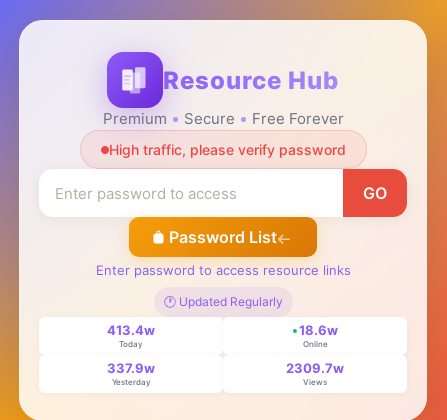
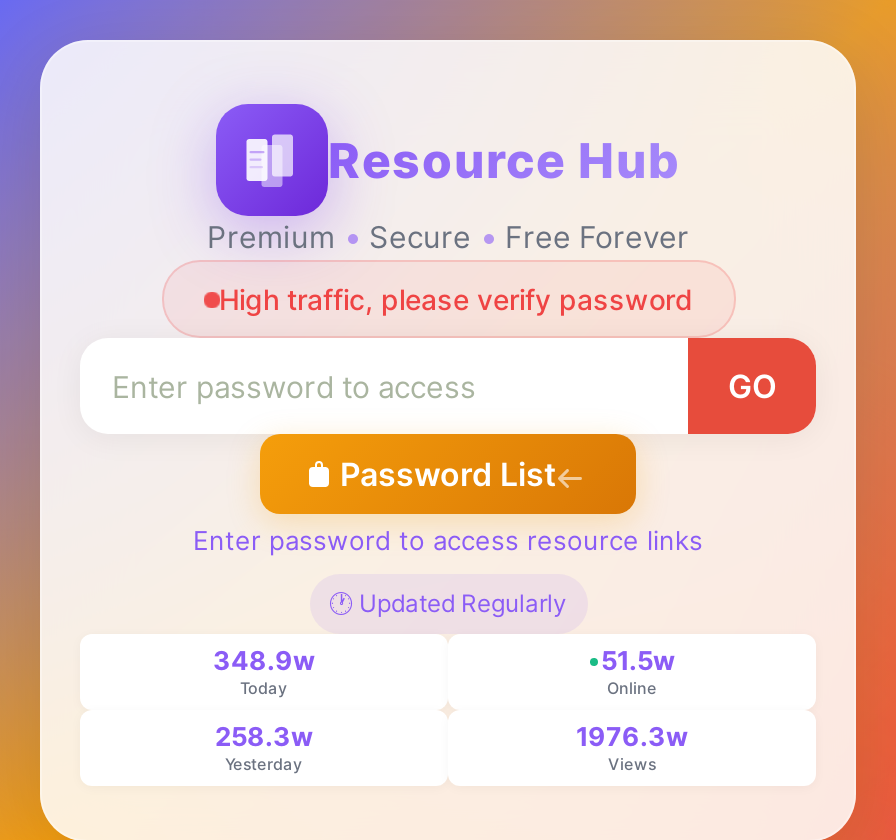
- 413.4w
+ 348.9w

- 18.6w
+ 51.5w

- 337.9w
+ 258.3w

- 2309.7w
+ 1976.3w
